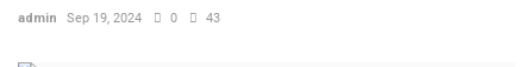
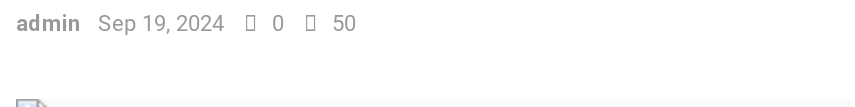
- admin Sep 19, 2024 0 43
+ admin Sep 19, 2024 0 50
